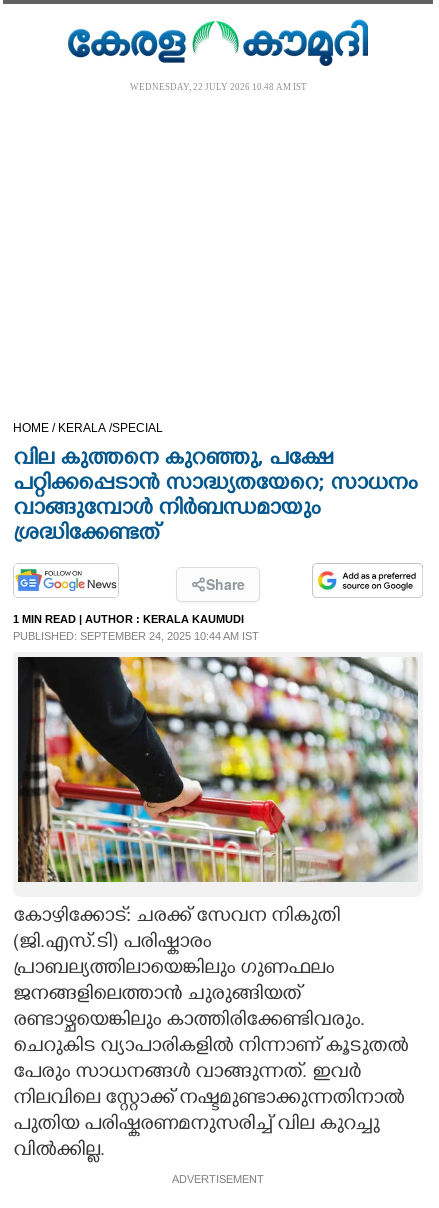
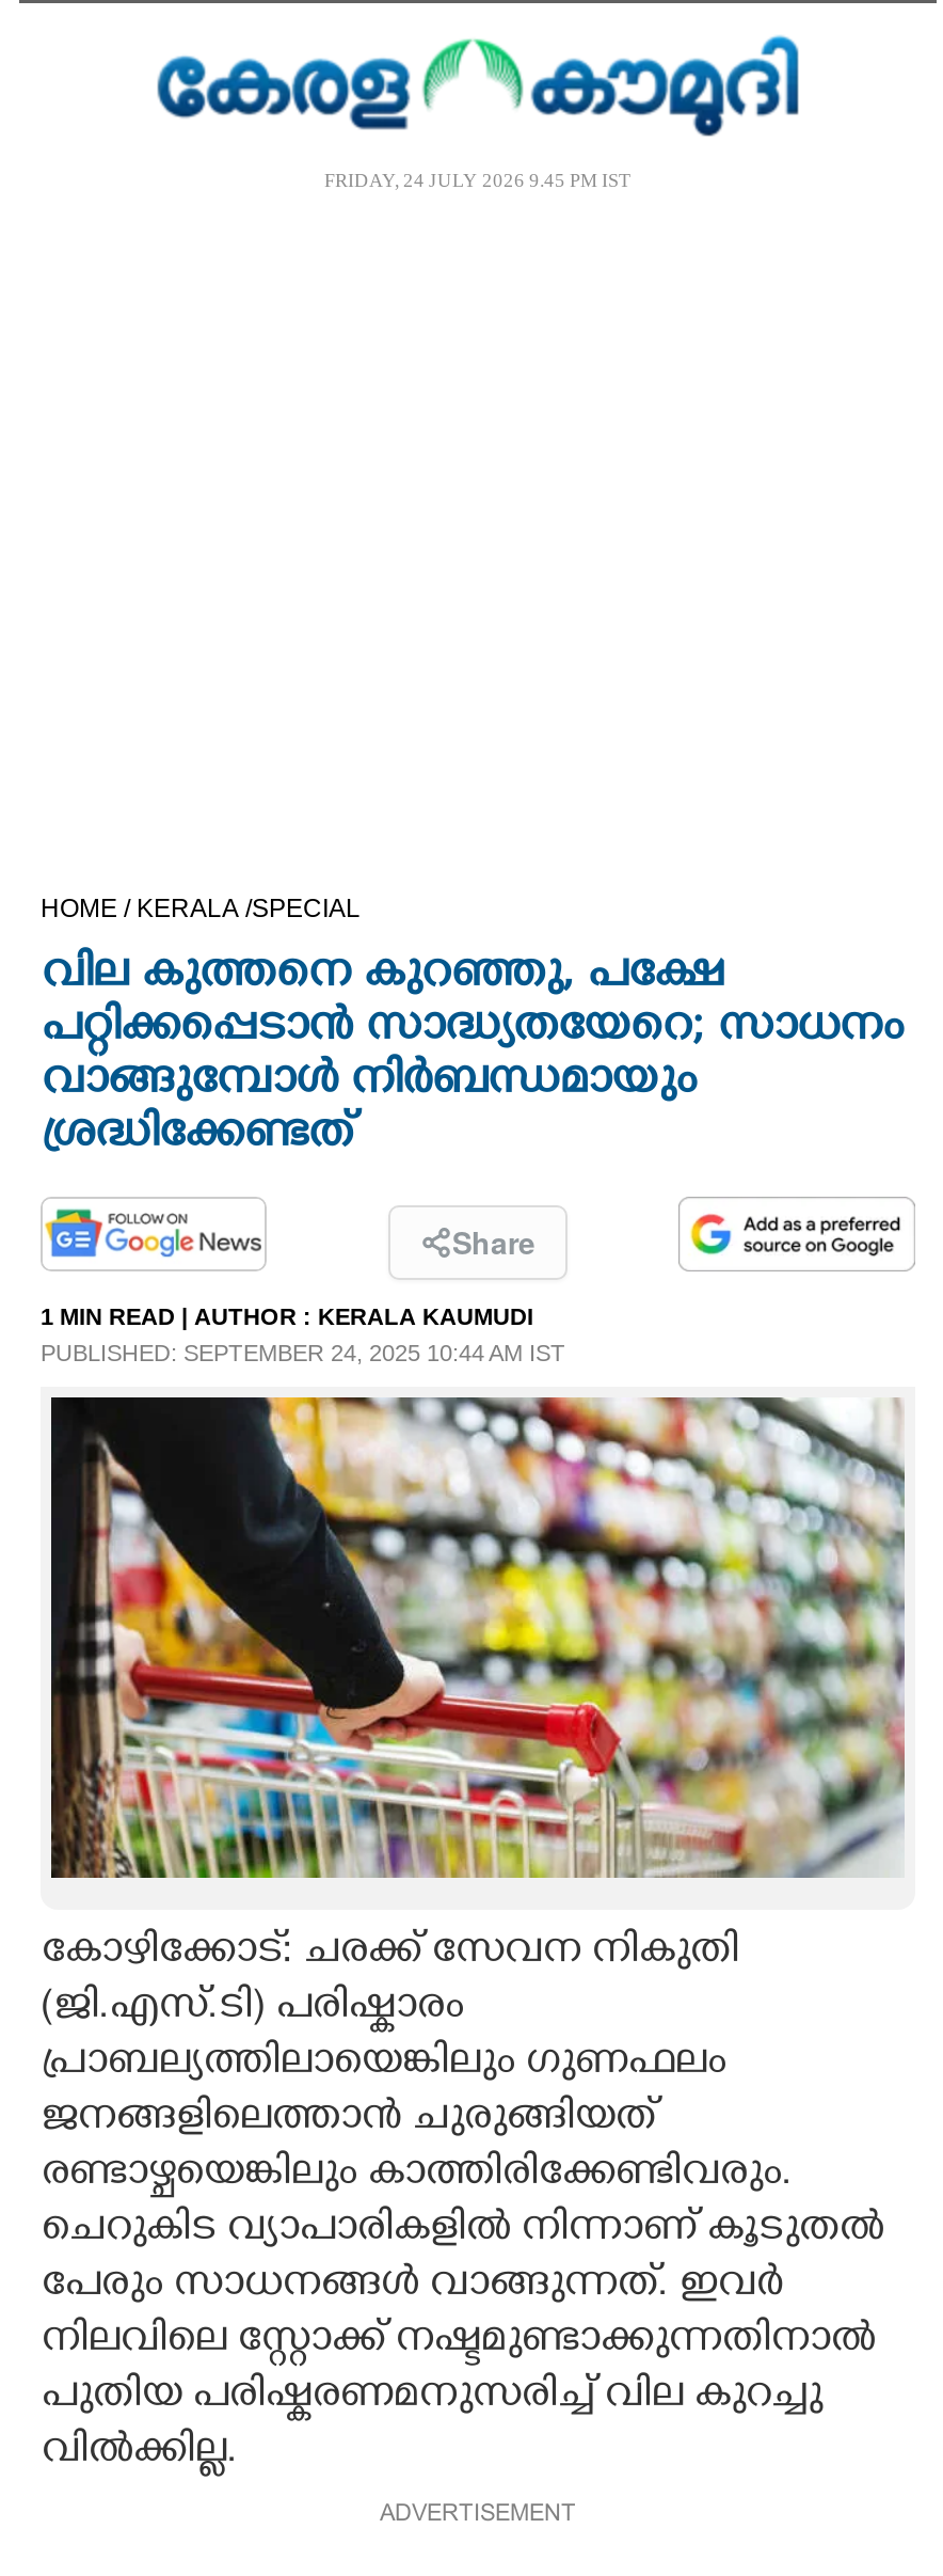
- WEDNESDAY, 22 JULY 2026 10.48 AM IST
+ FRIDAY, 24 JULY 2026 9.45 PM IST
